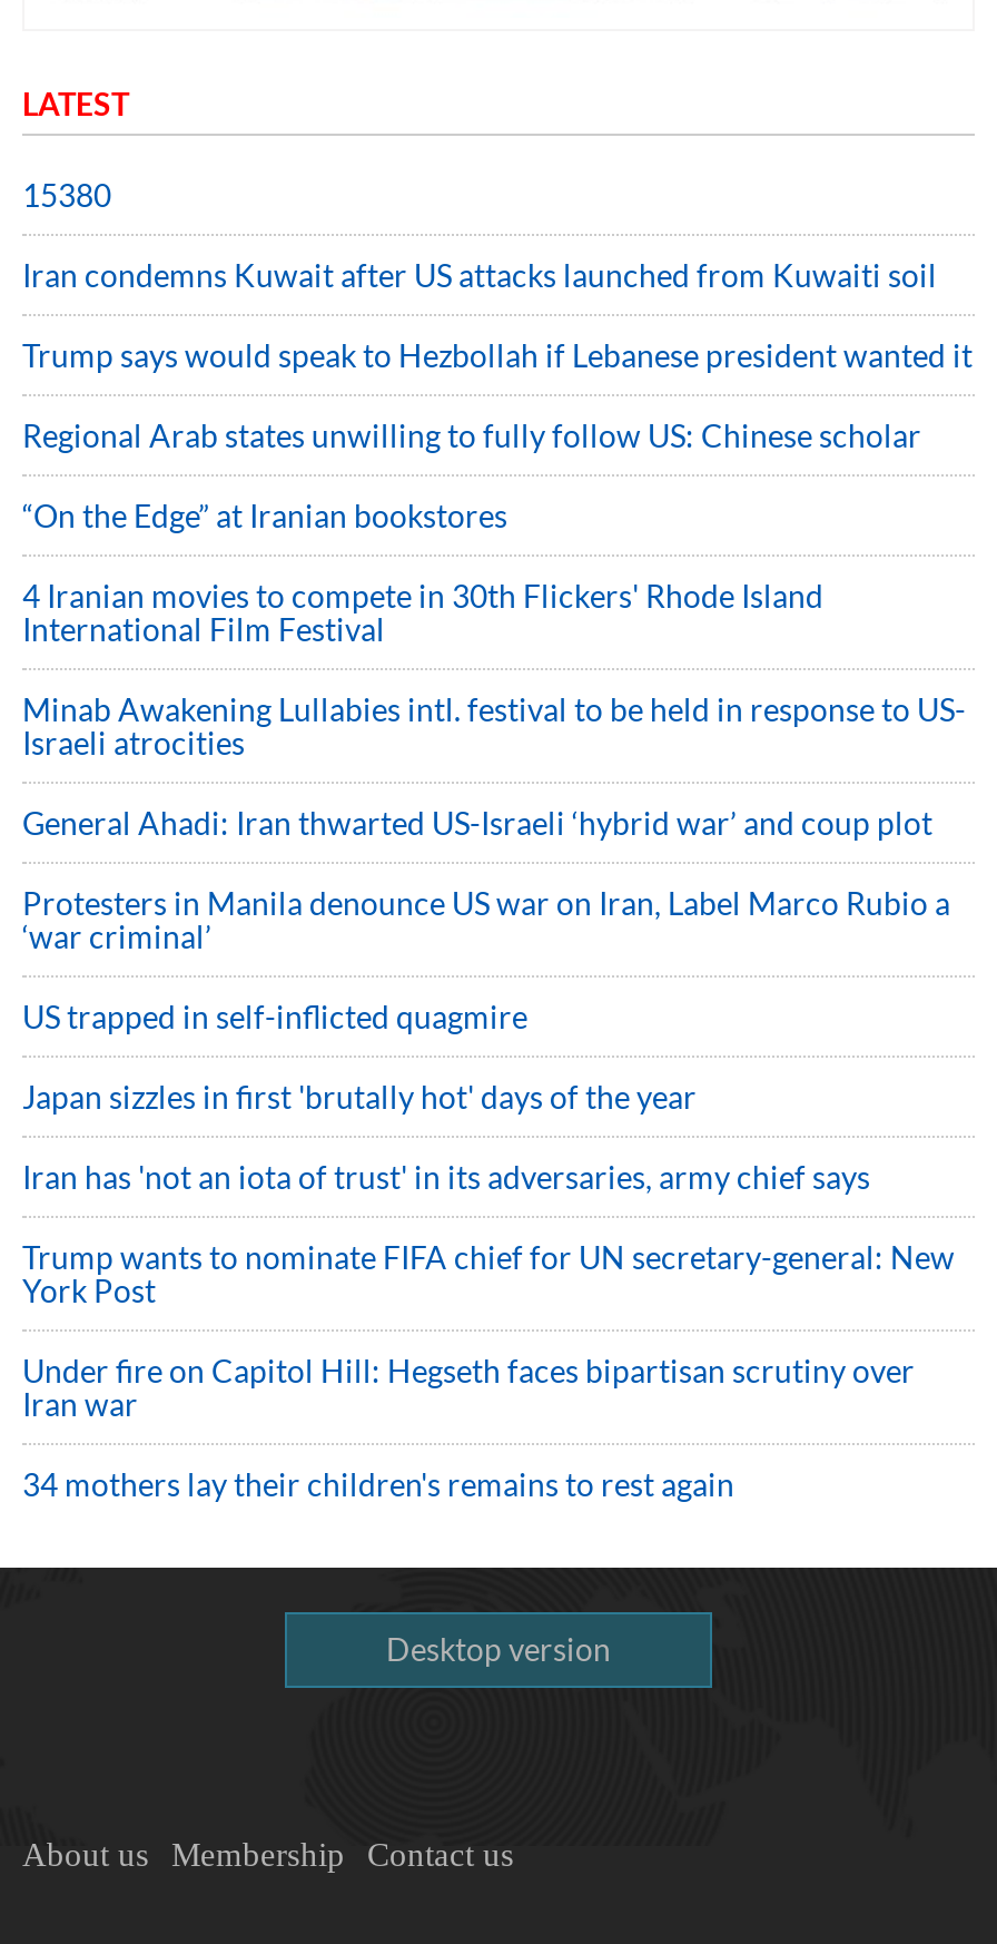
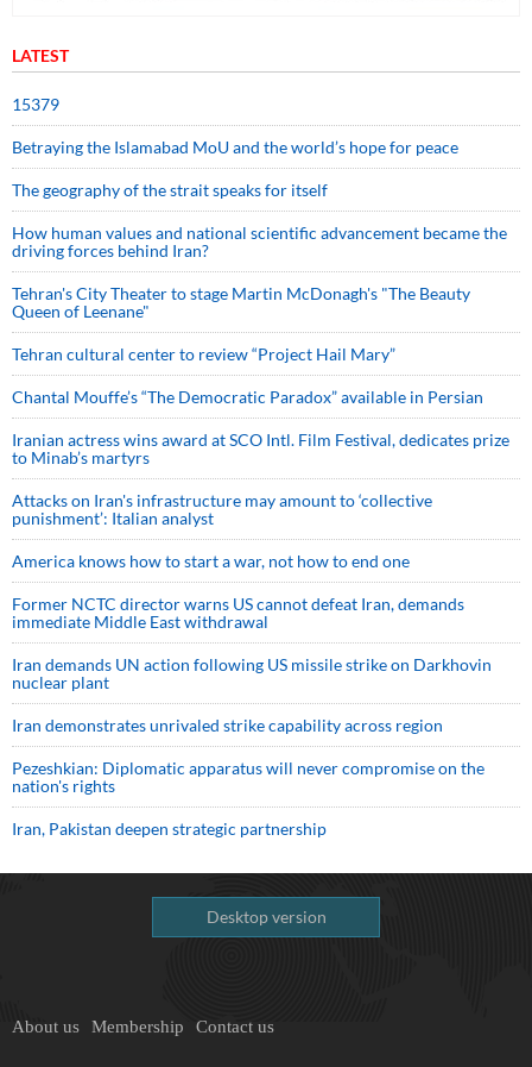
- 15380
+ 15379

- Iran condemns Kuwait after US attacks launched from Kuwaiti soil
+ Betraying the Islamabad MoU and the world’s hope for peace

- Trump says would speak to Hezbollah if Lebanese president wanted it
+ The geography of the strait speaks for itself

- Regional Arab states unwilling to fully follow US: Chinese scholar
+ How human values and national scientific advancement became the
+ driving forces behind Iran?

- “On the Edge” at Iranian bookstores
+ Tehran's City Theater to stage Martin McDonagh's "The Beauty
+ Queen of Leenane"

- 4 Iranian movies to compete in 30th Flickers' Rhode Island
- International Film Festival
+ Tehran cultural center to review “Project Hail Mary”

- Minab Awakening Lullabies intl. festival to be held in response to US-
- Israeli atrocities
+ Chantal Mouffe’s “The Democratic Paradox” available in Persian

- General Ahadi: Iran thwarted US-Israeli ‘hybrid war’ and coup plot
+ Iranian actress wins award at SCO Intl. Film Festival, dedicates prize
+ to Minab’s martyrs

- Protesters in Manila denounce US war on Iran, Label Marco Rubio a
- ‘war criminal’
+ Attacks on Iran's infrastructure may amount to ‘collective
+ punishment’: Italian analyst

- US trapped in self-inflicted quagmire
+ America knows how to start a war, not how to end one

- Japan sizzles in first 'brutally hot' days of the year
+ Former NCTC director warns US cannot defeat Iran, demands
+ immediate Middle East withdrawal

- Iran has 'not an iota of trust' in its adversaries, army chief says
+ Iran demands UN action following US missile strike on Darkhovin
+ nuclear plant

- Trump wants to nominate FIFA chief for UN secretary-general: New
- York Post
+ Iran demonstrates unrivaled strike capability across region

- Under fire on Capitol Hill: Hegseth faces bipartisan scrutiny over
- Iran war
+ Pezeshkian: Diplomatic apparatus will never compromise on the
+ nation's rights

- 34 mothers lay their children's remains to rest again
+ Iran, Pakistan deepen strategic partnership
